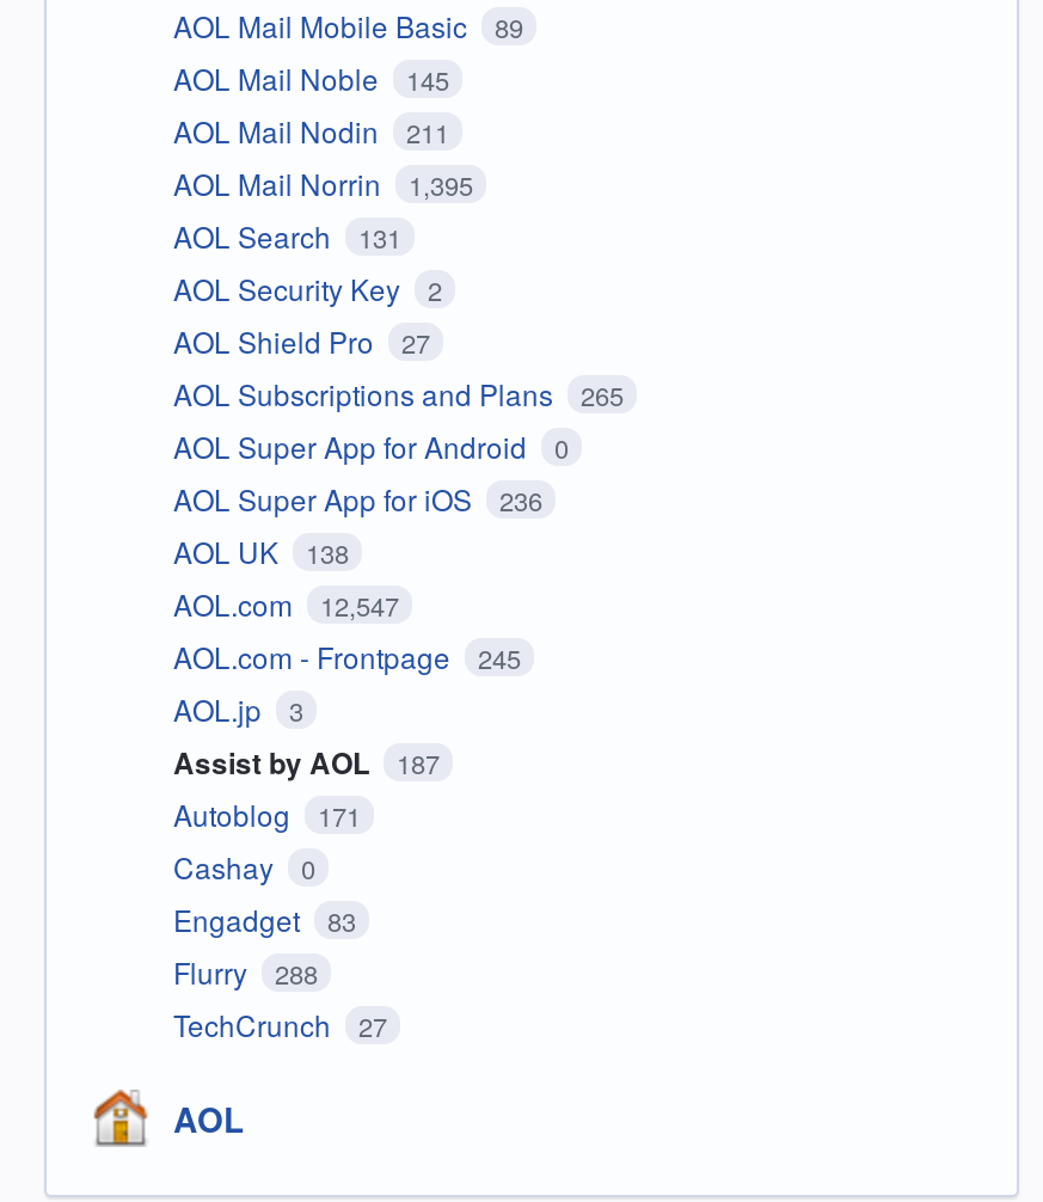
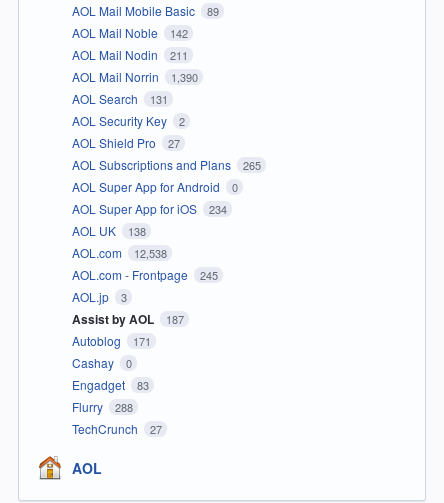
- AOL Mail Noble 145
+ AOL Mail Noble 142

- AOL Mail Norrin 1,395
+ AOL Mail Norrin 1,390

- AOL Super App for iOS 236
+ AOL Super App for iOS 234

- AOL.com 12,547
+ AOL.com 12,538
